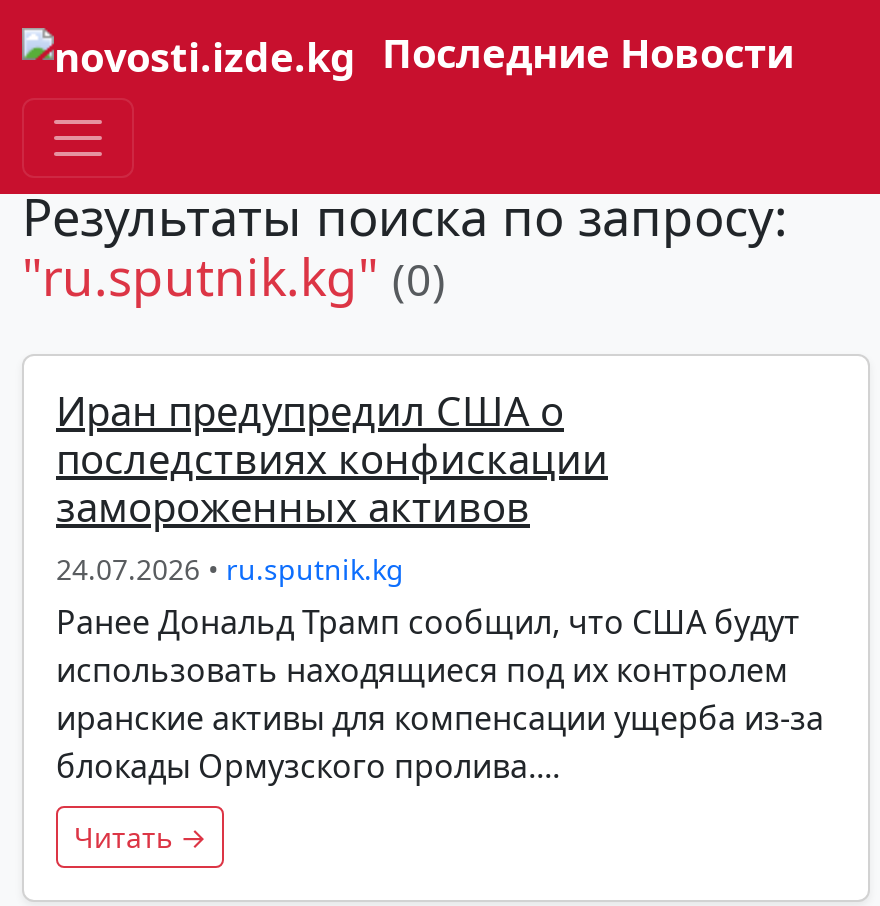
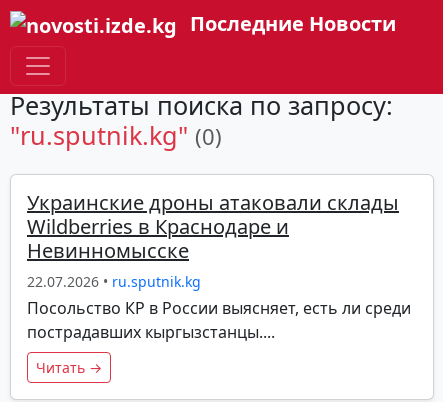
- Иран предупредил США о
- последствиях конфискации
- замороженных активов
- 24.07.2026 • ru.sputnik.kg
- Ранее Дональд Трамп сообщил, что США будут
- использовать находящиеся под их контролем
- иранские активы для компенсации ущерба из-за
- блокады Ормузского пролива....
+ Украинские дроны атаковали склады
+ Wildberries в Краснодаре и
+ Невинномысске
+ 22.07.2026 • ru.sputnik.kg
+ Посольство КР в России выясняет, есть ли среди
+ пострадавших кыргызстанцы....
